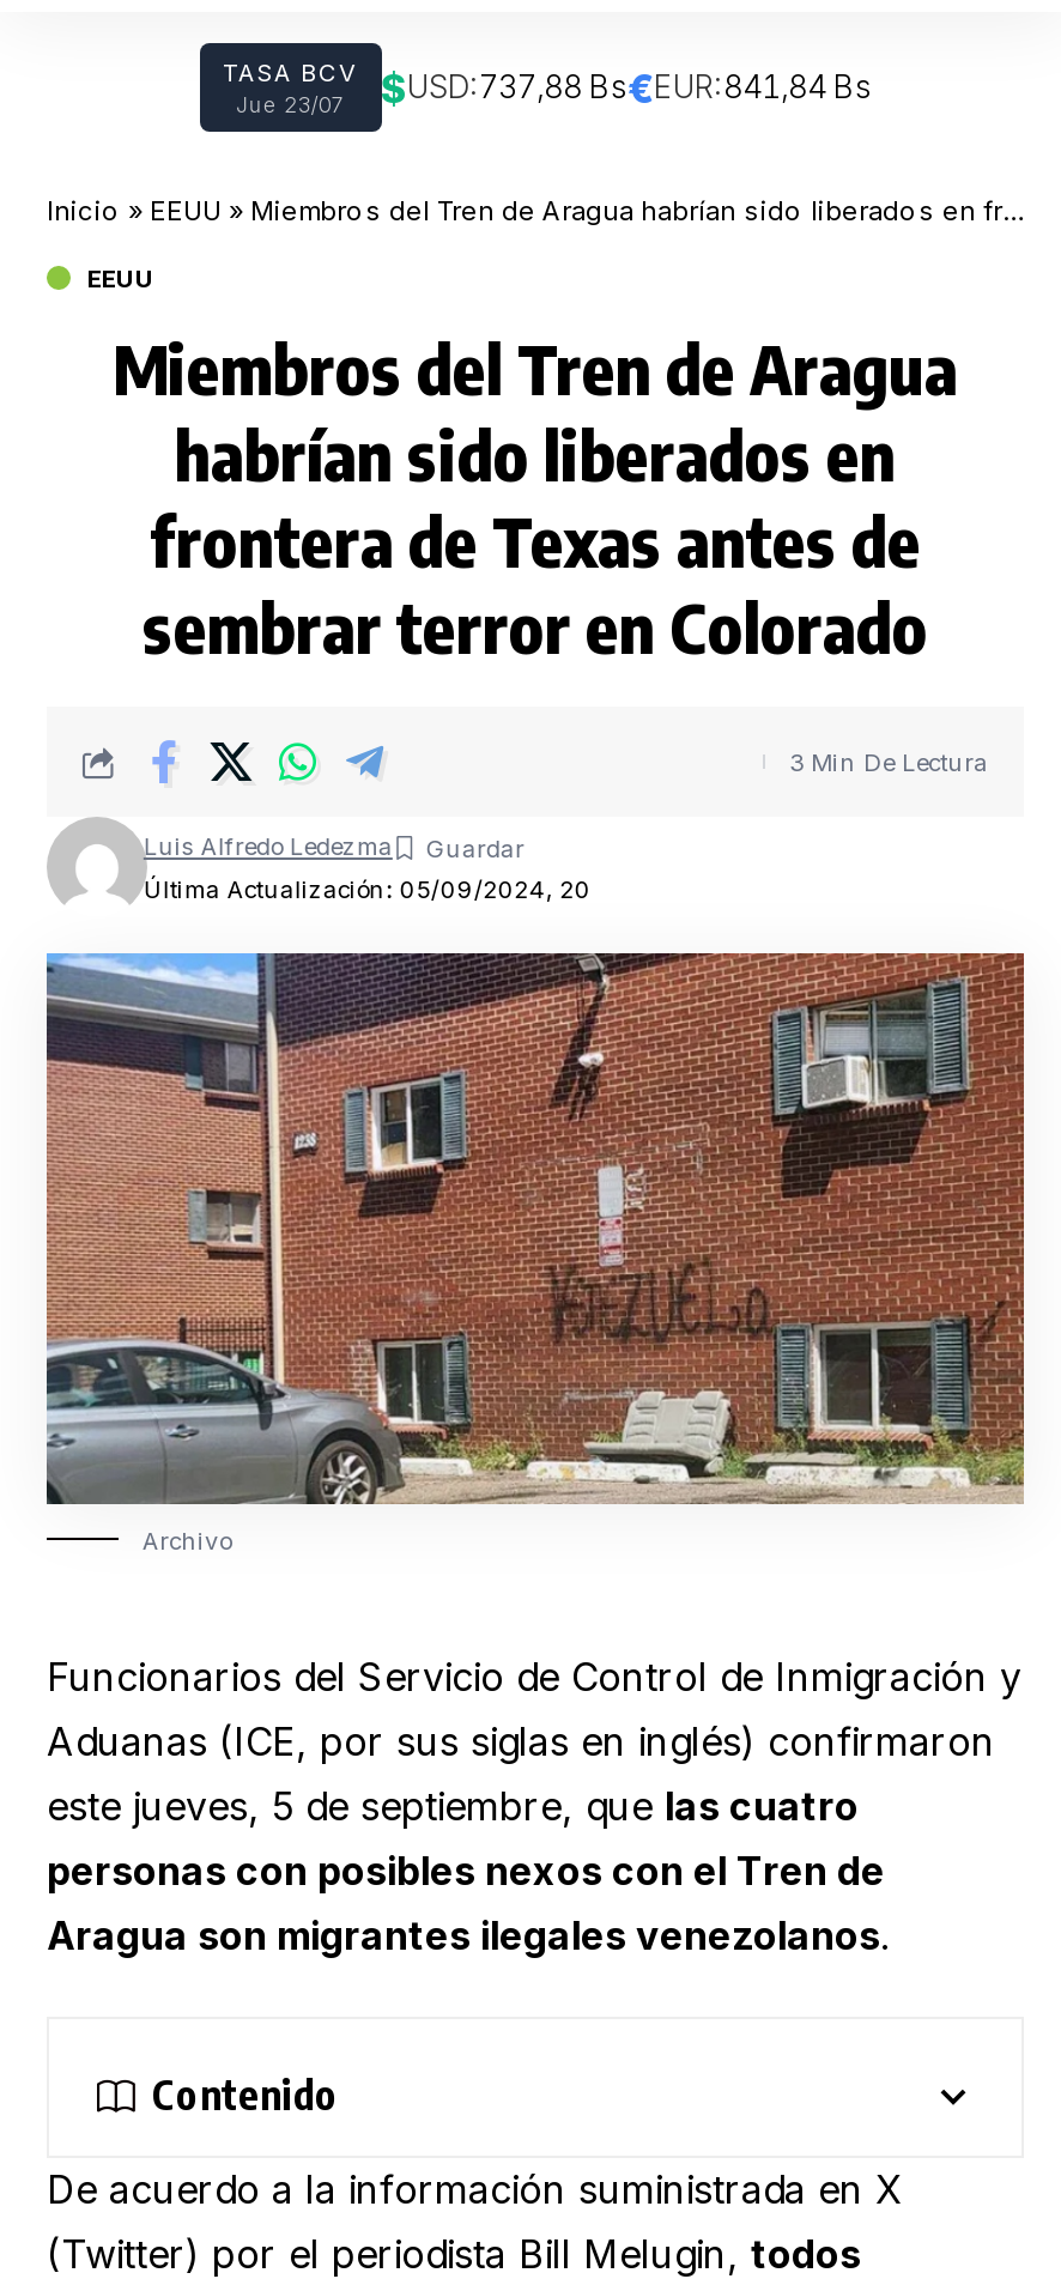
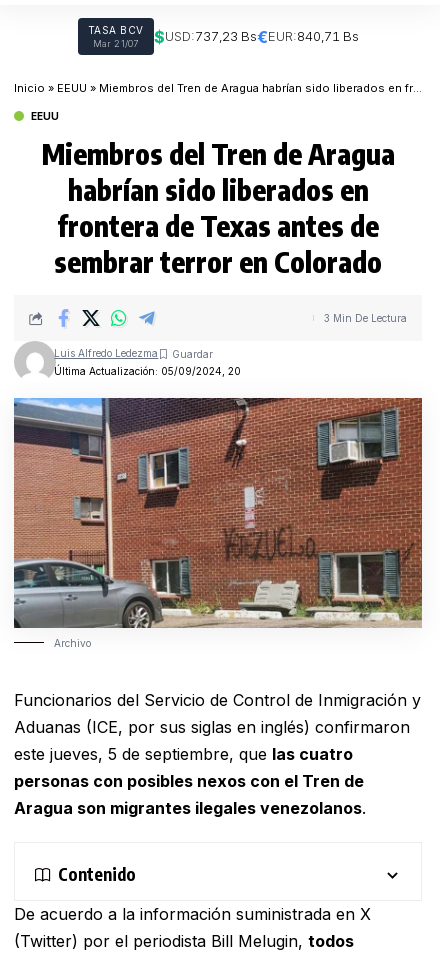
- Jue 23/07
- $USD:737,88 Bs€EUR:841,84 Bs
+ Mar 21/07
+ $USD:737,23 Bs€EUR:840,71 Bs
